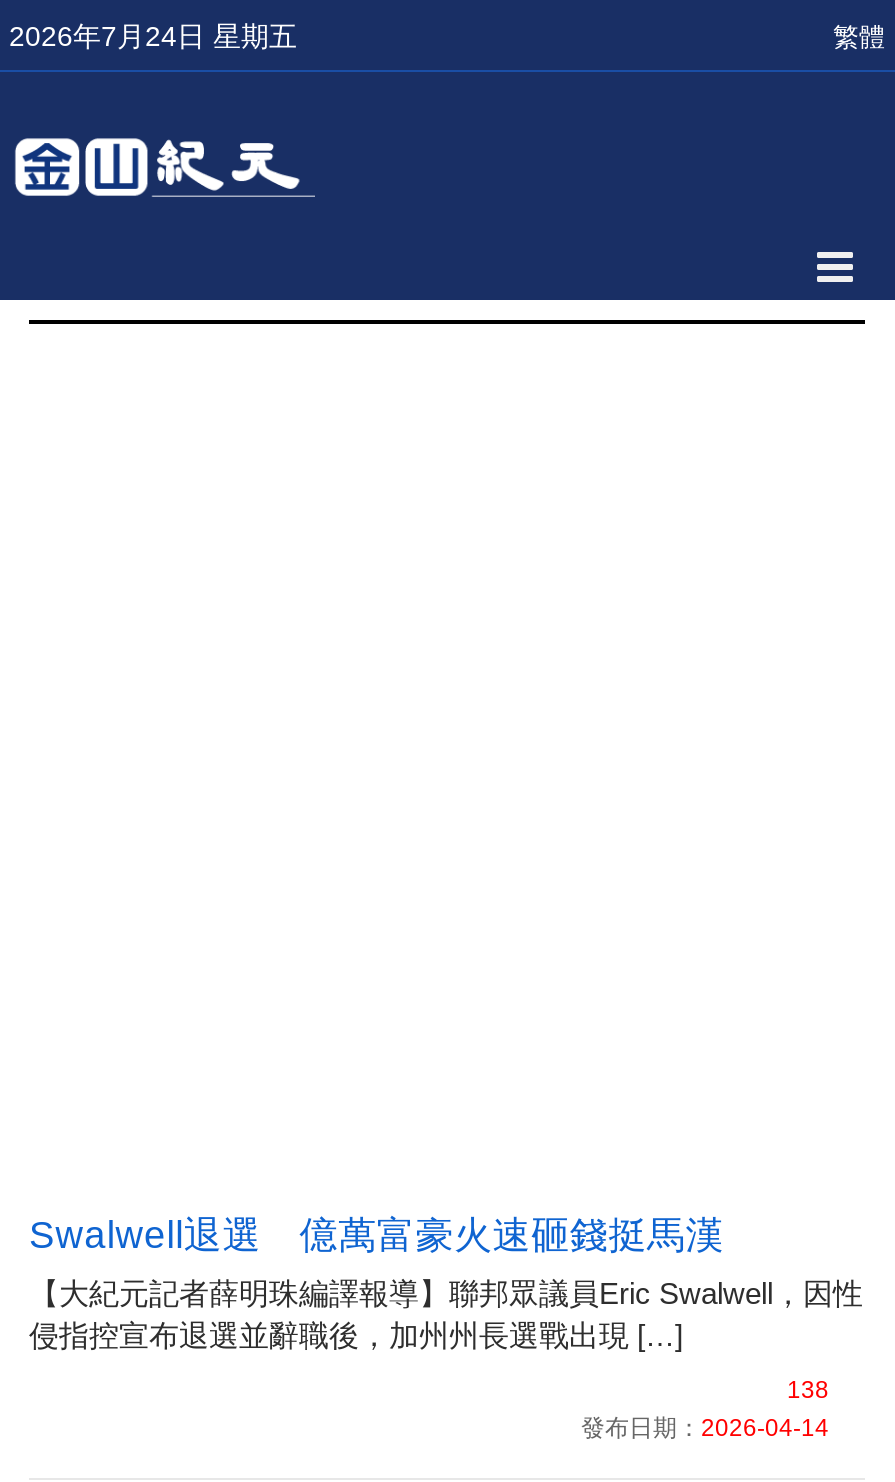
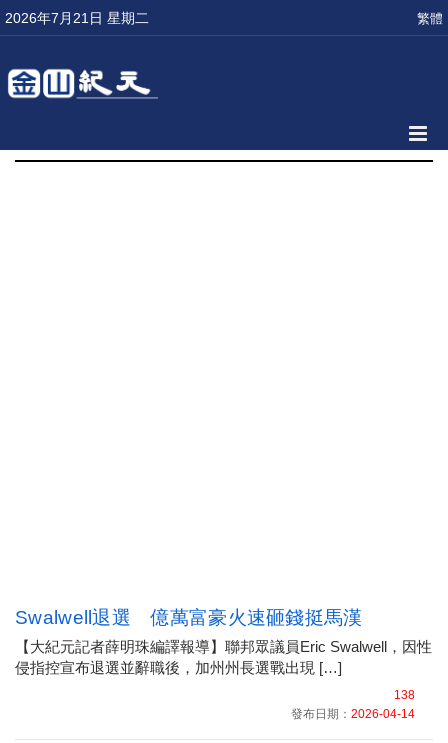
- 2026年7月24日 星期五
+ 2026年7月21日 星期二
